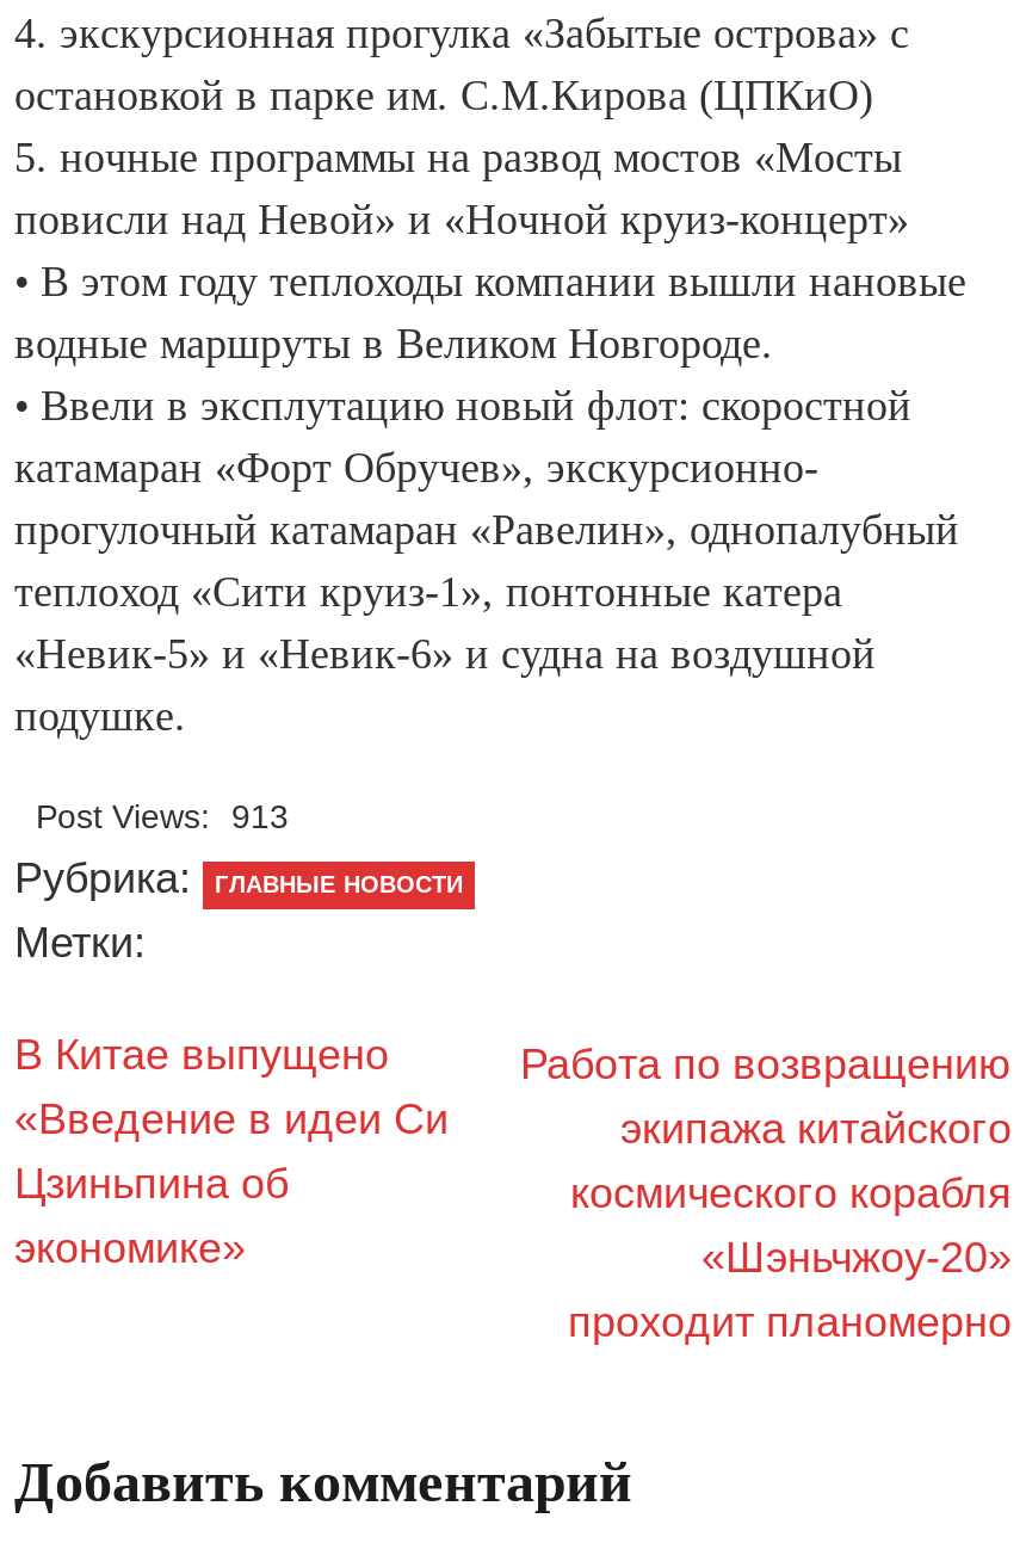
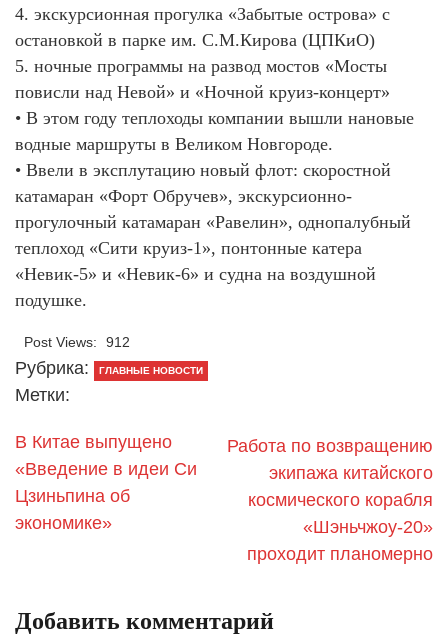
- Post Views: 913
+ Post Views: 912
